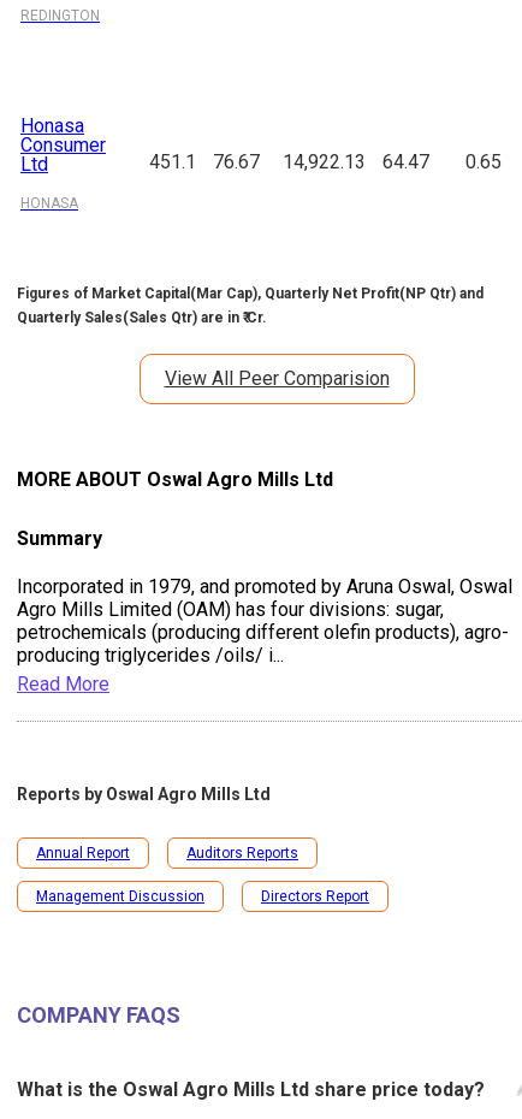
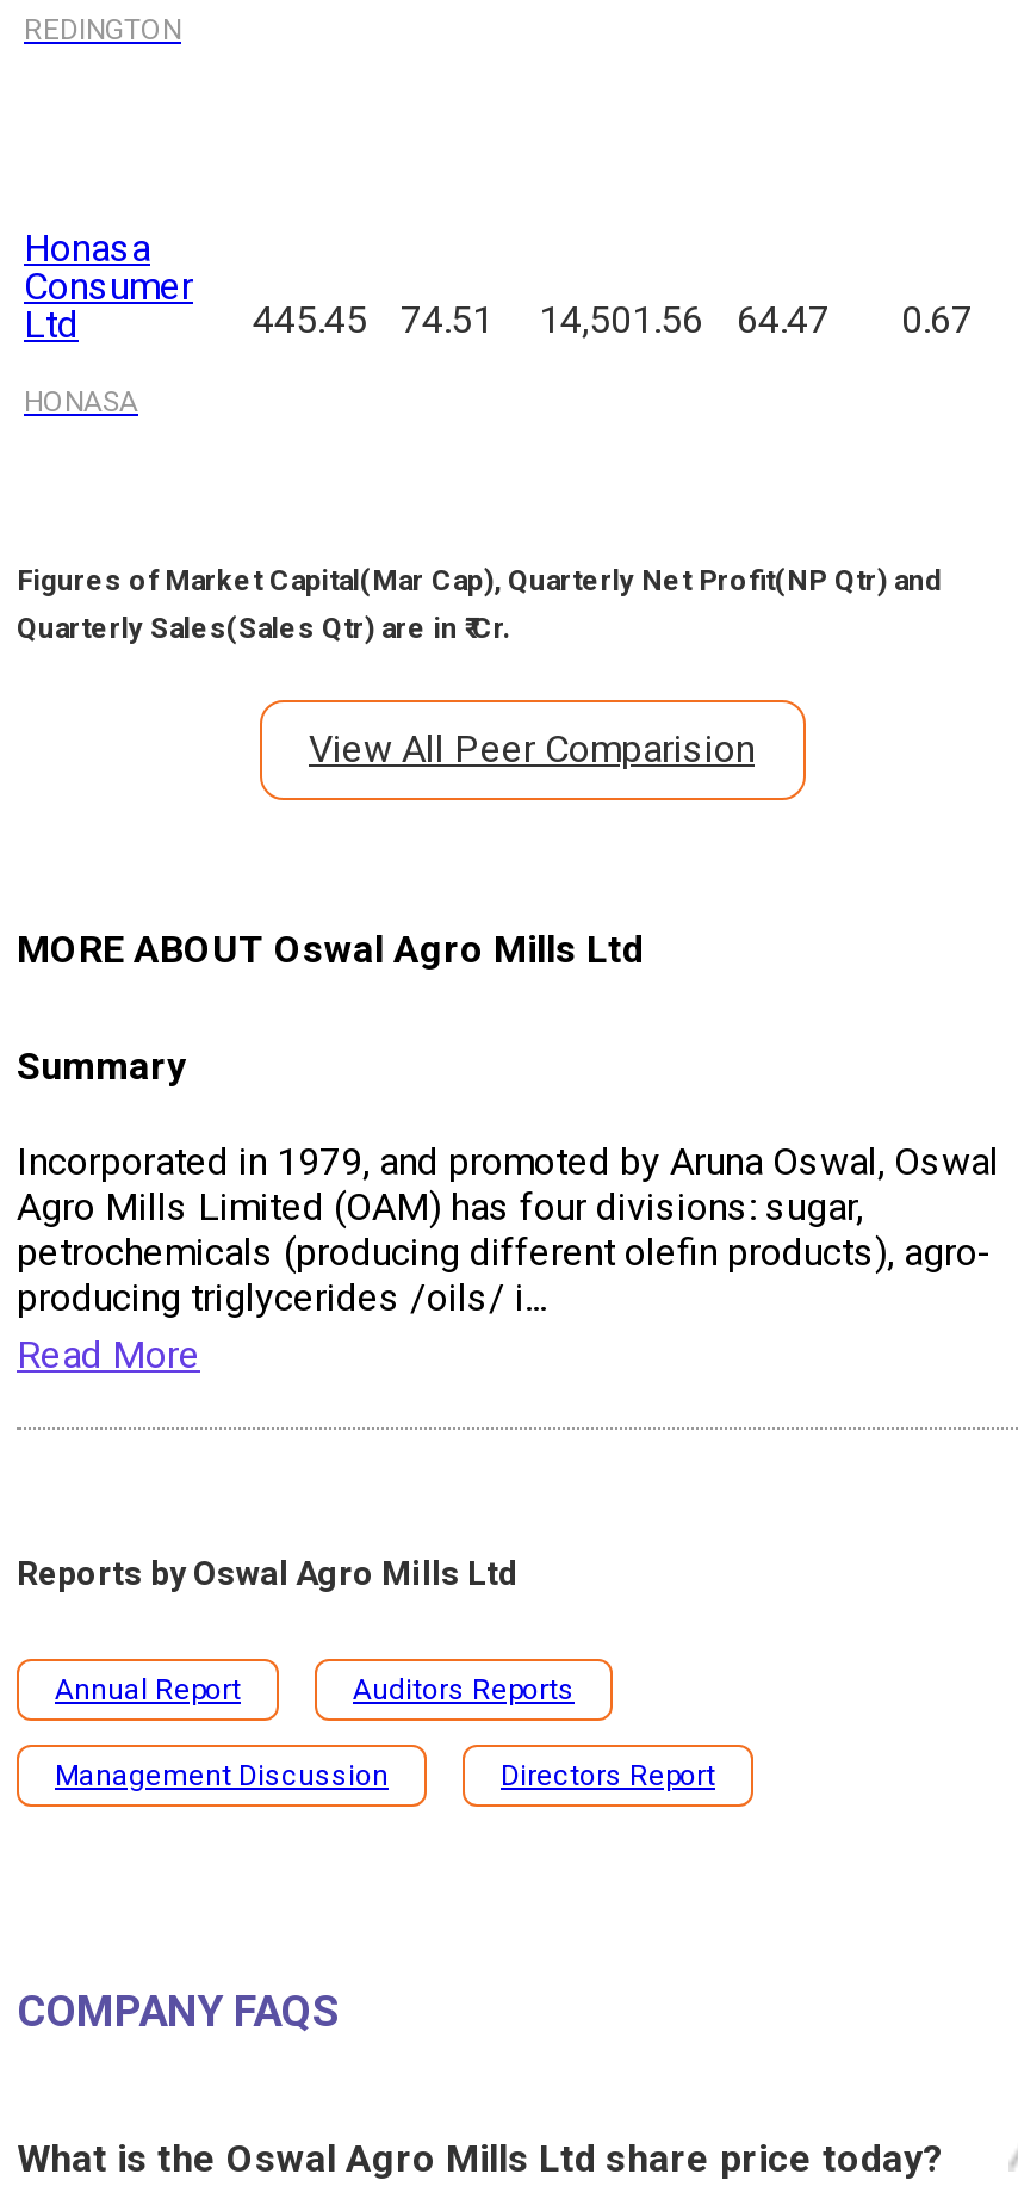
- 451.1
+ 445.45

- 76.67
+ 74.51

- 14,922.13
+ 14,501.56

- 0.65
+ 0.67
